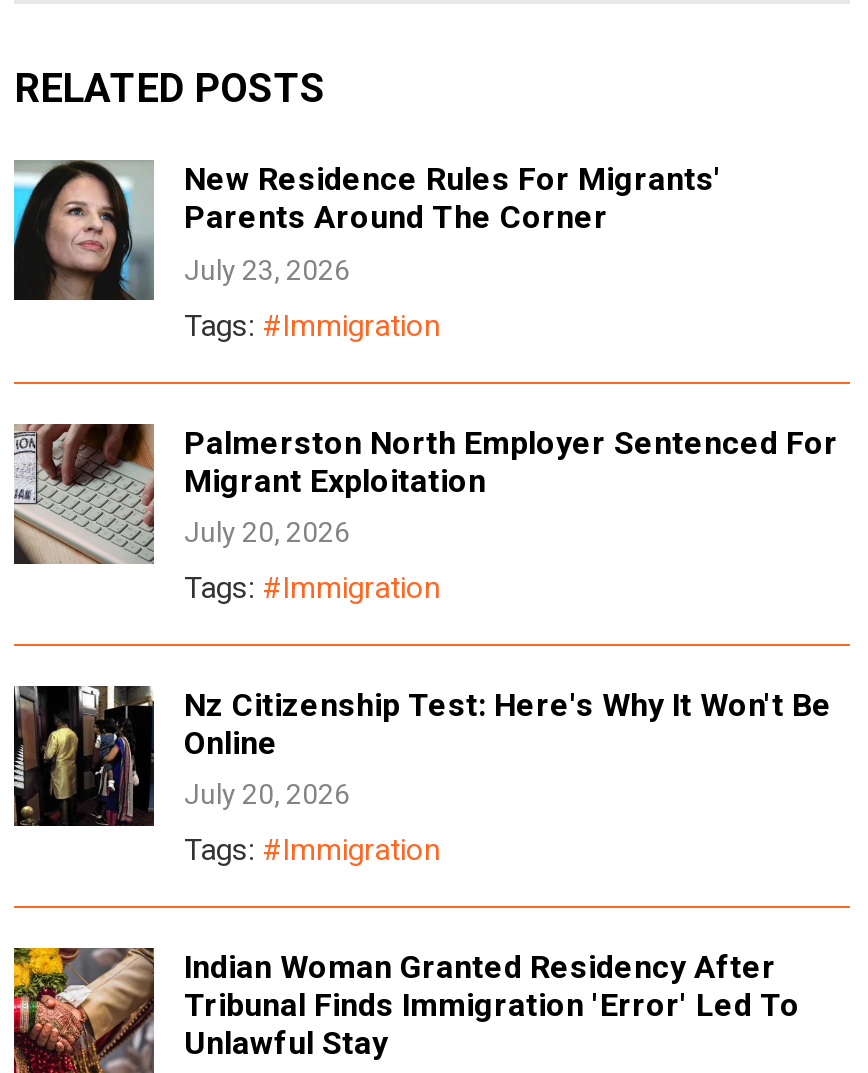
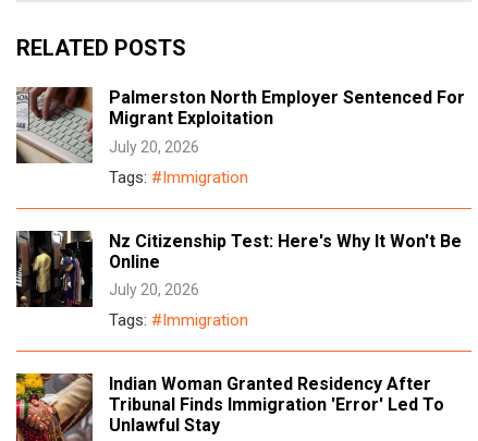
- [image]
- New Residence Rules For Migrants'
- Parents Around The Corner
- July 23, 2026
- Tags: #Immigration
